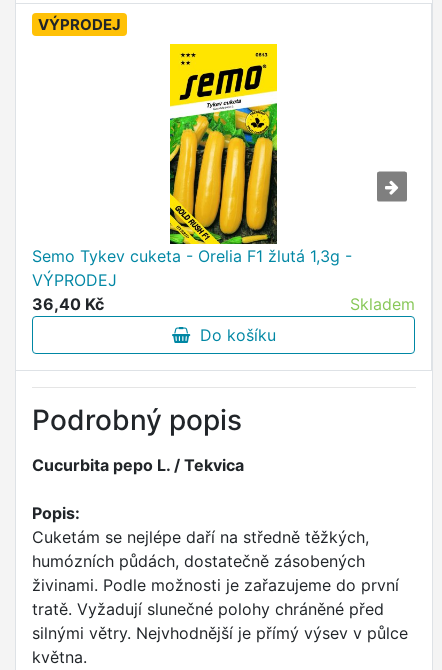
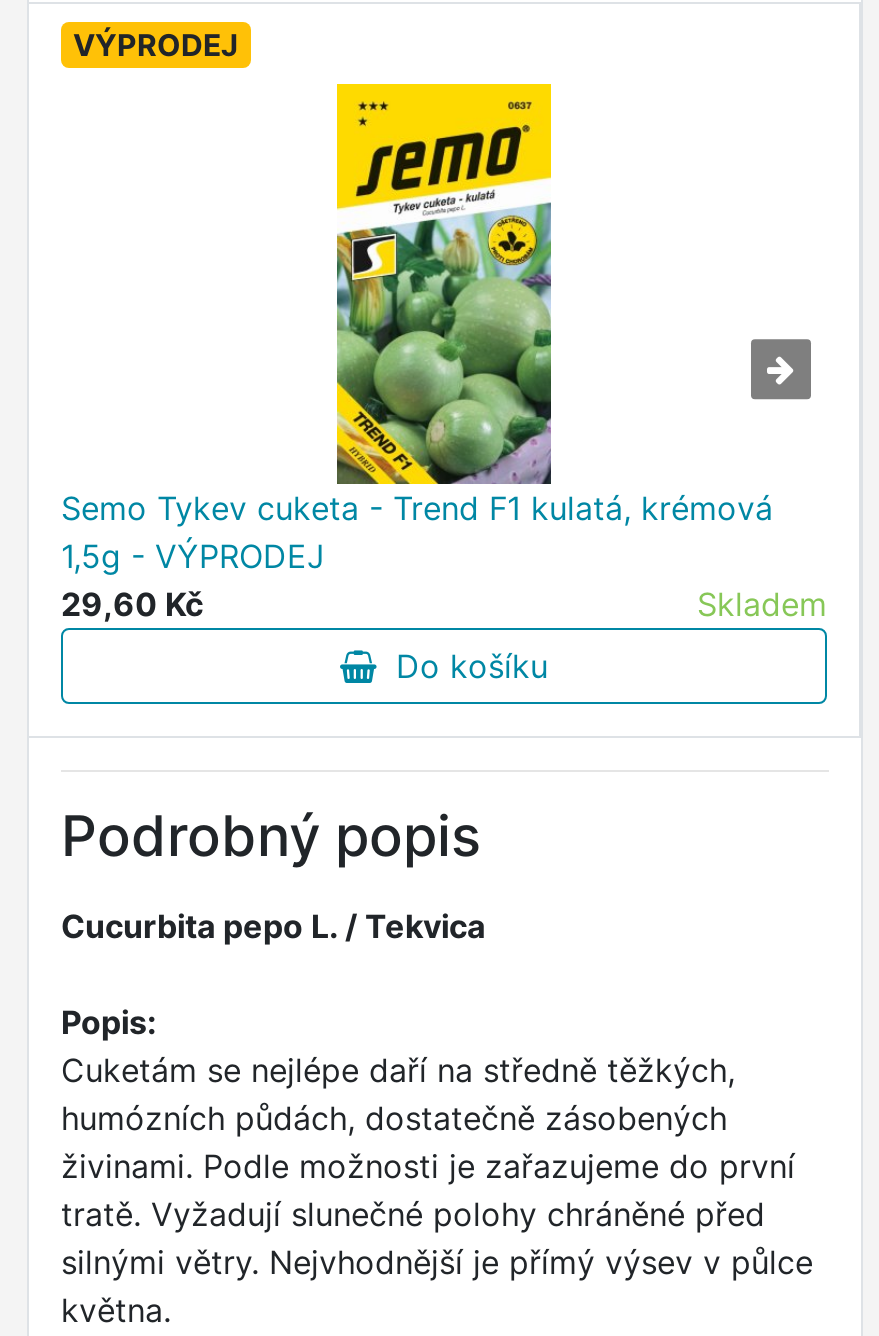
- [image]
- Semo Tykev cuketa - Orelia F1 žlutá 1,3g -
- VÝPRODEJ
- 36,40 Kč
+ [image]
+ Semo Tykev cuketa - Trend F1 kulatá, krémová
+ 1,5g - VÝPRODEJ
+ 29,60 Kč
